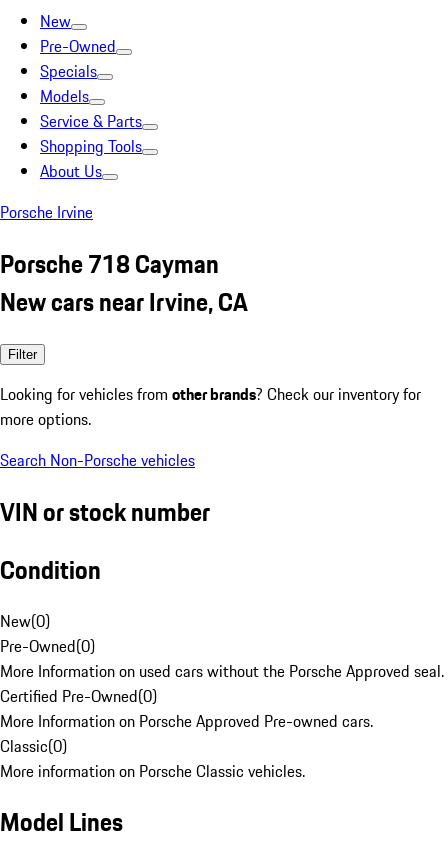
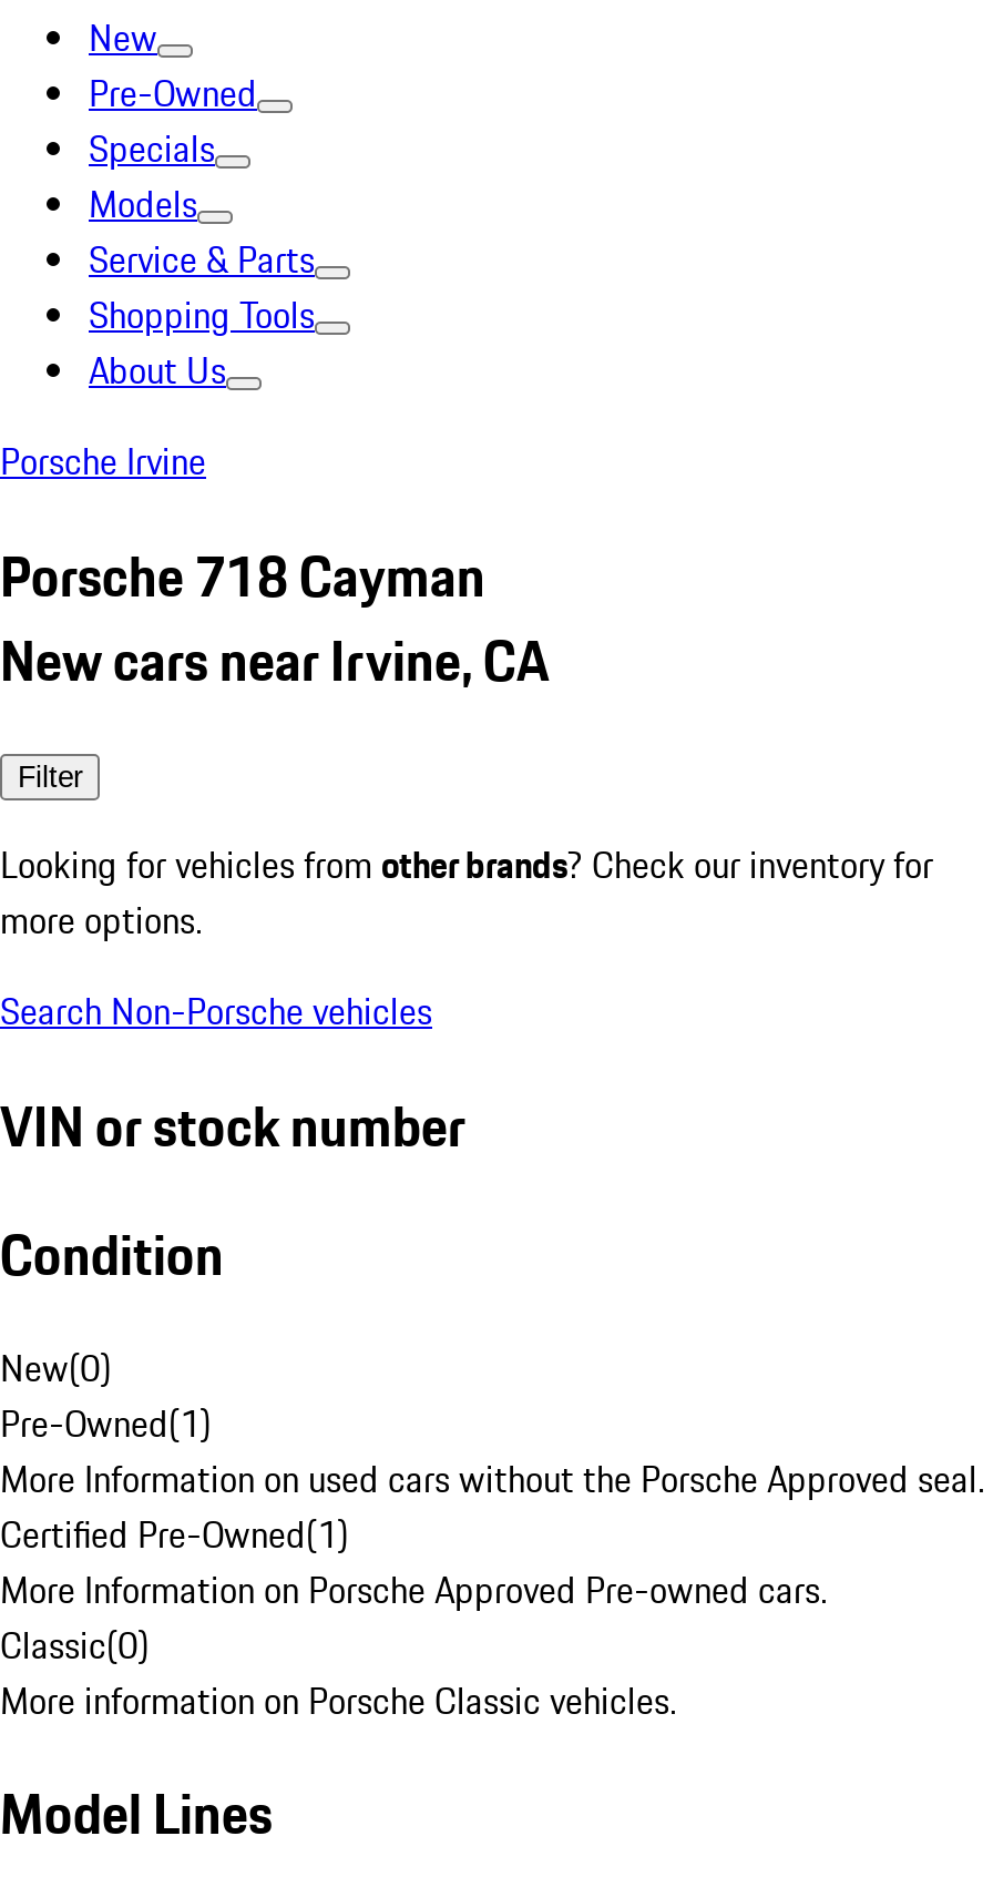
- Pre-Owned(0)
+ Pre-Owned(1)

- Certified Pre-Owned(0)
+ Certified Pre-Owned(1)
